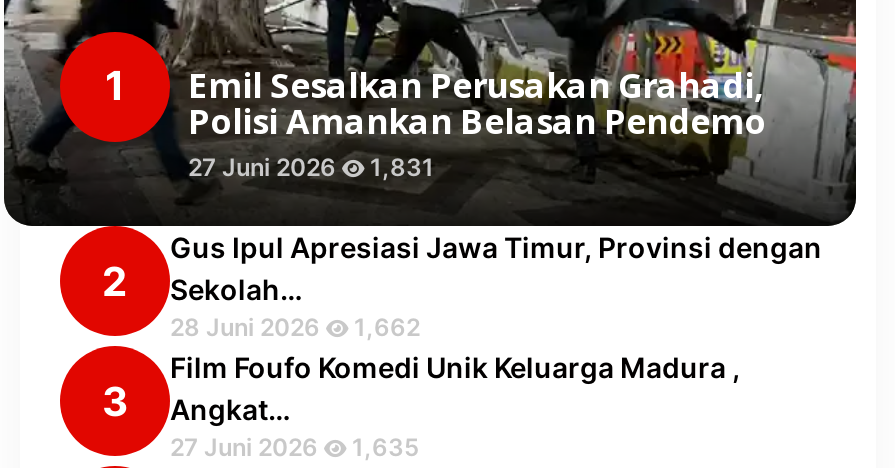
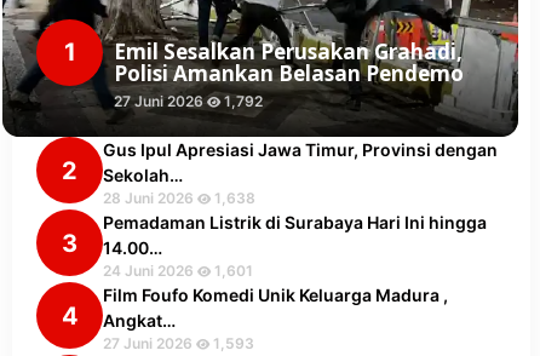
- 27 Juni 2026 1,831
+ 27 Juni 2026 1,792

- 28 Juni 2026 1,662
+ 28 Juni 2026 1,638

+ Pemadaman Listrik di Surabaya Hari Ini hingga
+ 14.00…
+ 24 Juni 2026
+ 1,601
+ 4

- 27 Juni 2026 1,635
+ 27 Juni 2026 1,593
